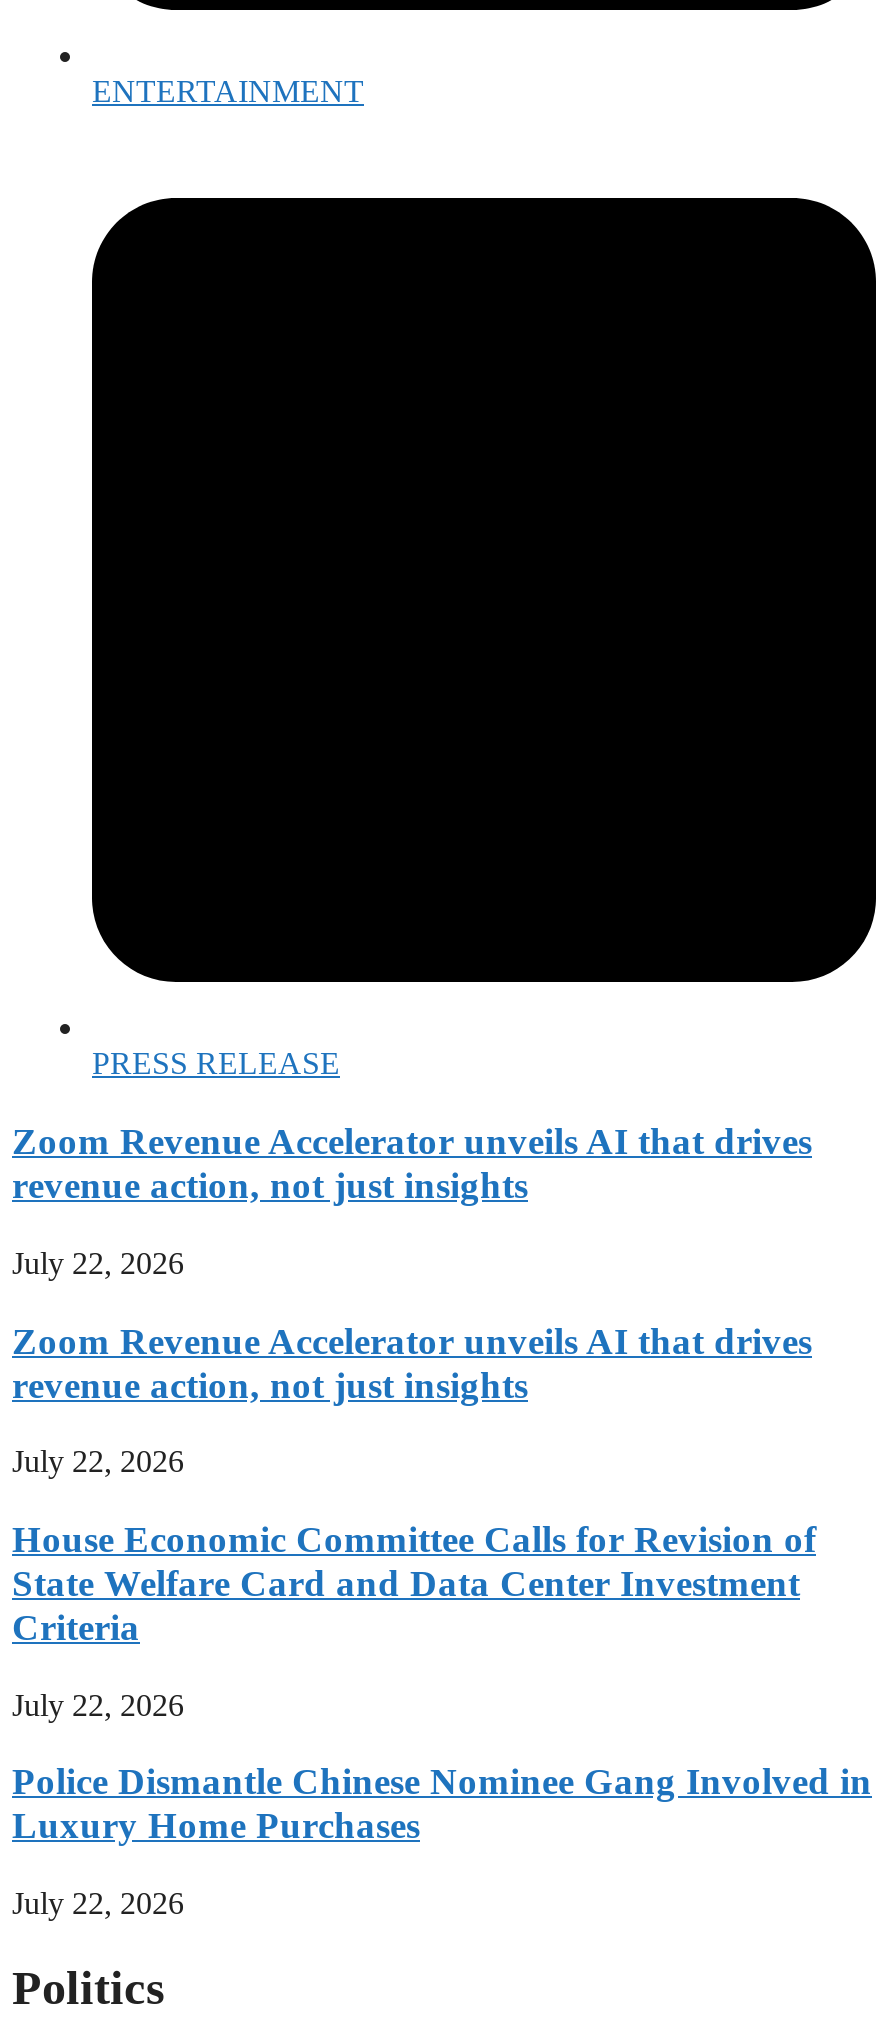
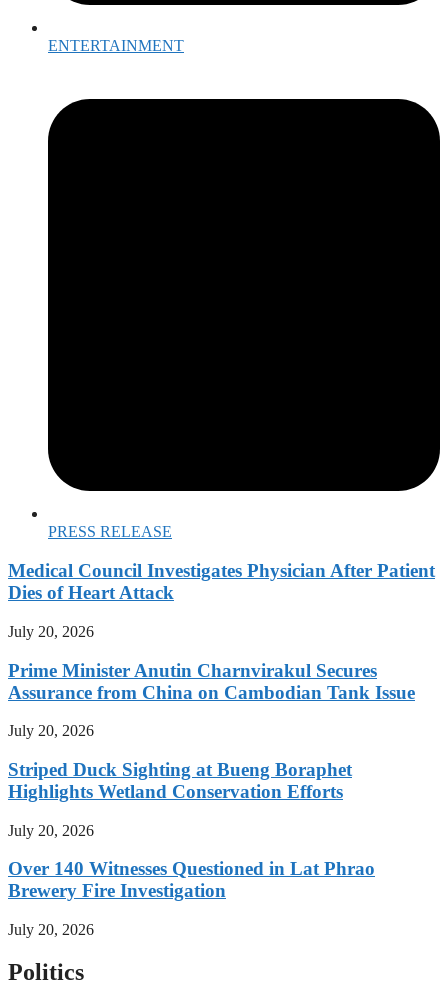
- Zoom Revenue Accelerator unveils AI that drives
- revenue action, not just insights
+ Medical Council Investigates Physician After Patient
+ Dies of Heart Attack

- July 22, 2026
+ July 20, 2026

- Zoom Revenue Accelerator unveils AI that drives
- revenue action, not just insights
+ Prime Minister Anutin Charnvirakul Secures
+ Assurance from China on Cambodian Tank Issue

- July 22, 2026
+ July 20, 2026

- House Economic Committee Calls for Revision of
- State Welfare Card and Data Center Investment
- Criteria
+ Striped Duck Sighting at Bueng Boraphet
+ Highlights Wetland Conservation Efforts

- July 22, 2026
+ July 20, 2026

- Police Dismantle Chinese Nominee Gang Involved in
- Luxury Home Purchases
+ Over 140 Witnesses Questioned in Lat Phrao
+ Brewery Fire Investigation

- July 22, 2026
+ July 20, 2026
